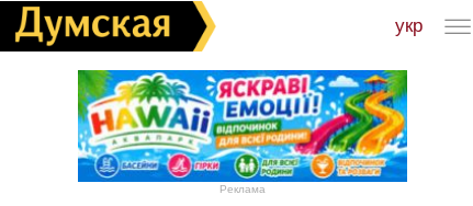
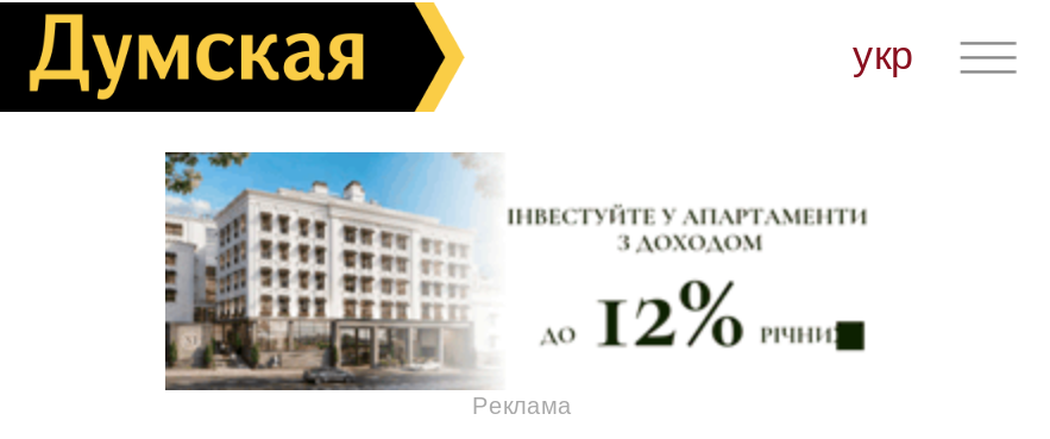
- [image]
+ [image]
